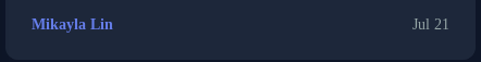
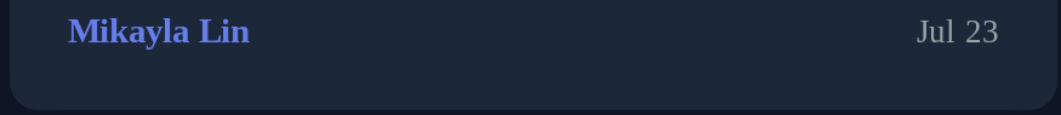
- Jul 21
+ Jul 23
